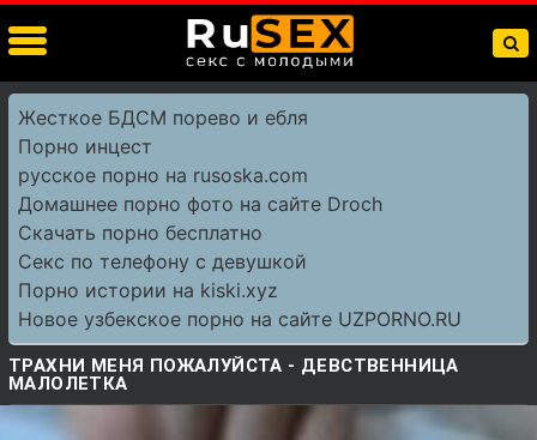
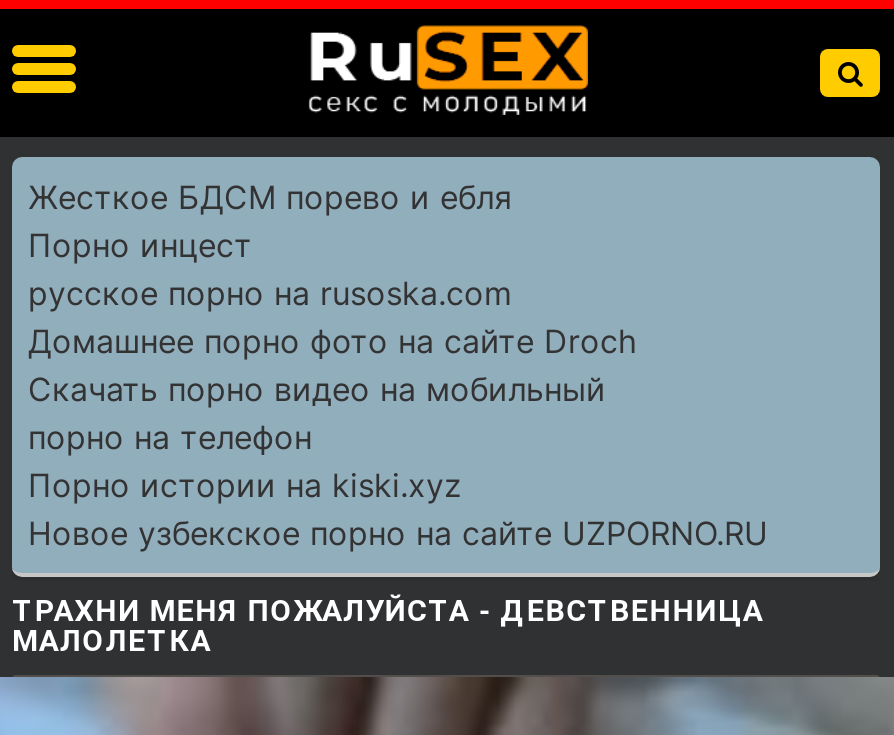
- Скачать порно бесплатно
- Секс по телефону с девушкой
+ Скачать порно видео на мобильный
+ порно на телефон
